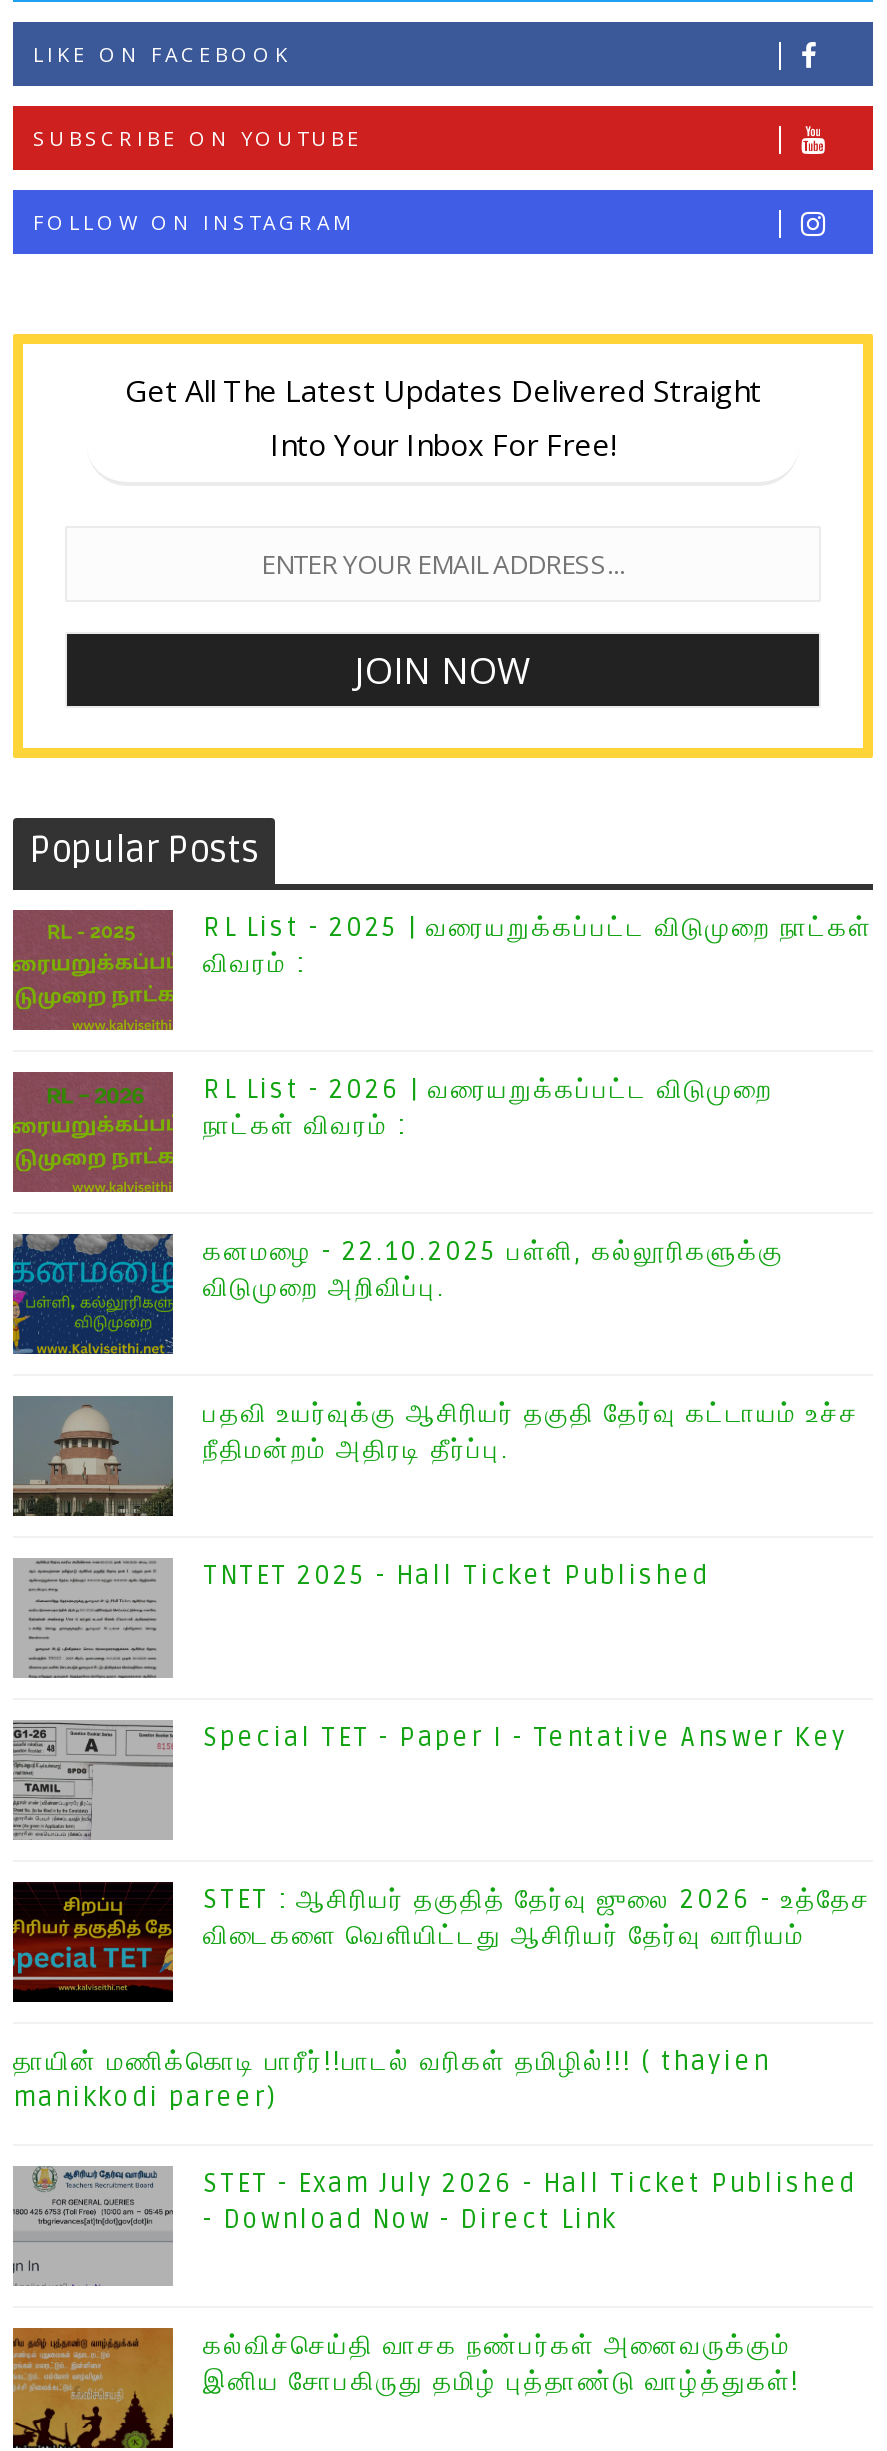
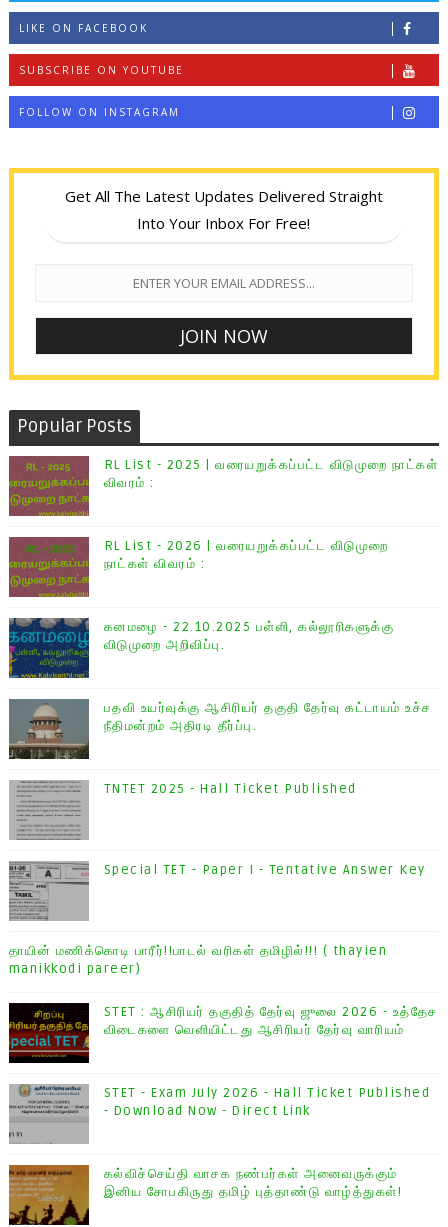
moved down: [image] | STET : ஆசிரியர் தகுதித் தேர்வு ஜுலை 2026 - உத்தேச | விடைகளை வெளியிட்டது ஆசிரியர் தேர்வு வாரியம்

moved up: தாயின் மணிக்கொடி பாரீர்!!பாடல் வரிகள் தமிழில்!!! ( thayien | manikkodi pareer)
